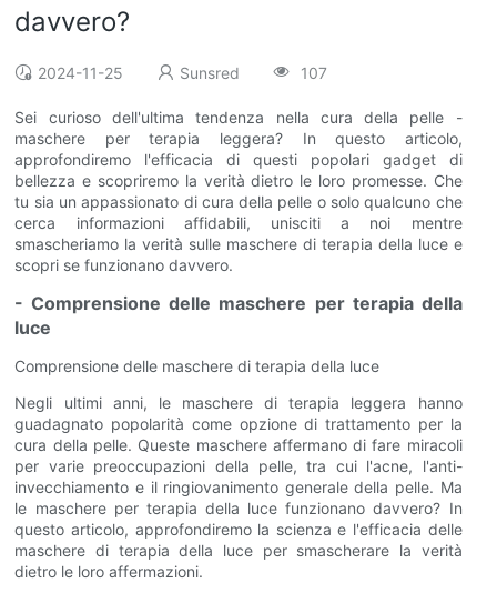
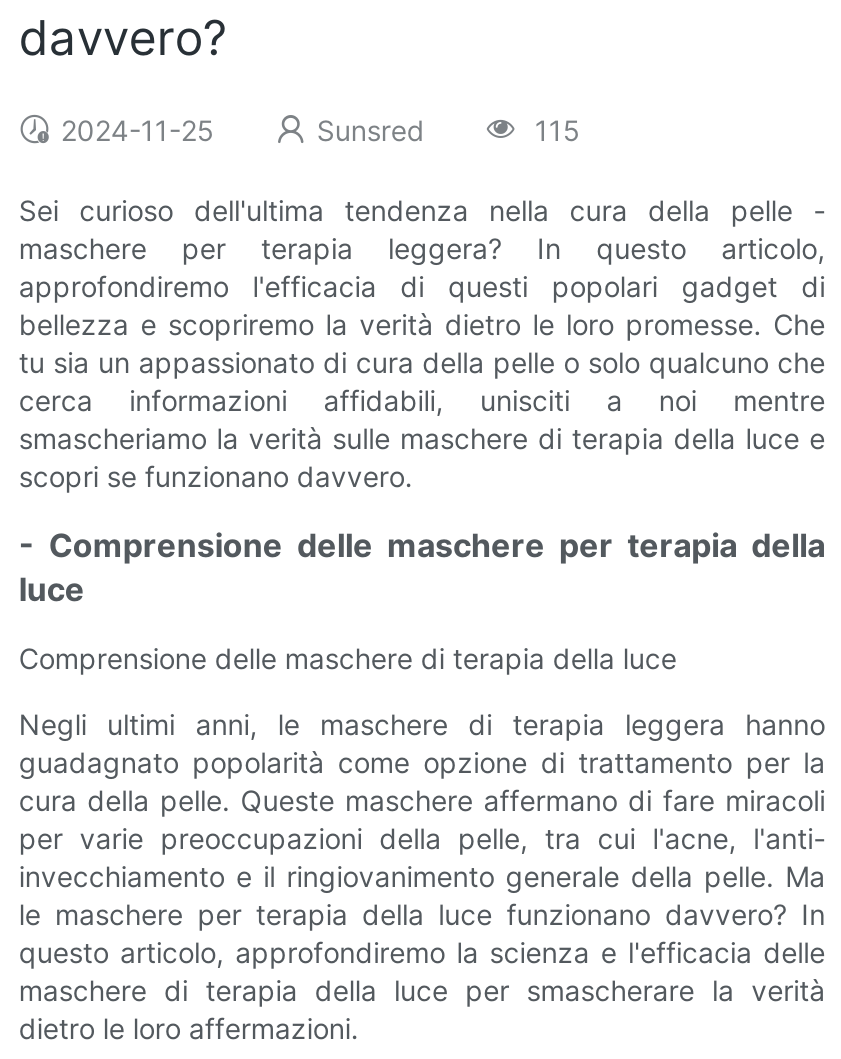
- 107
+ 115
